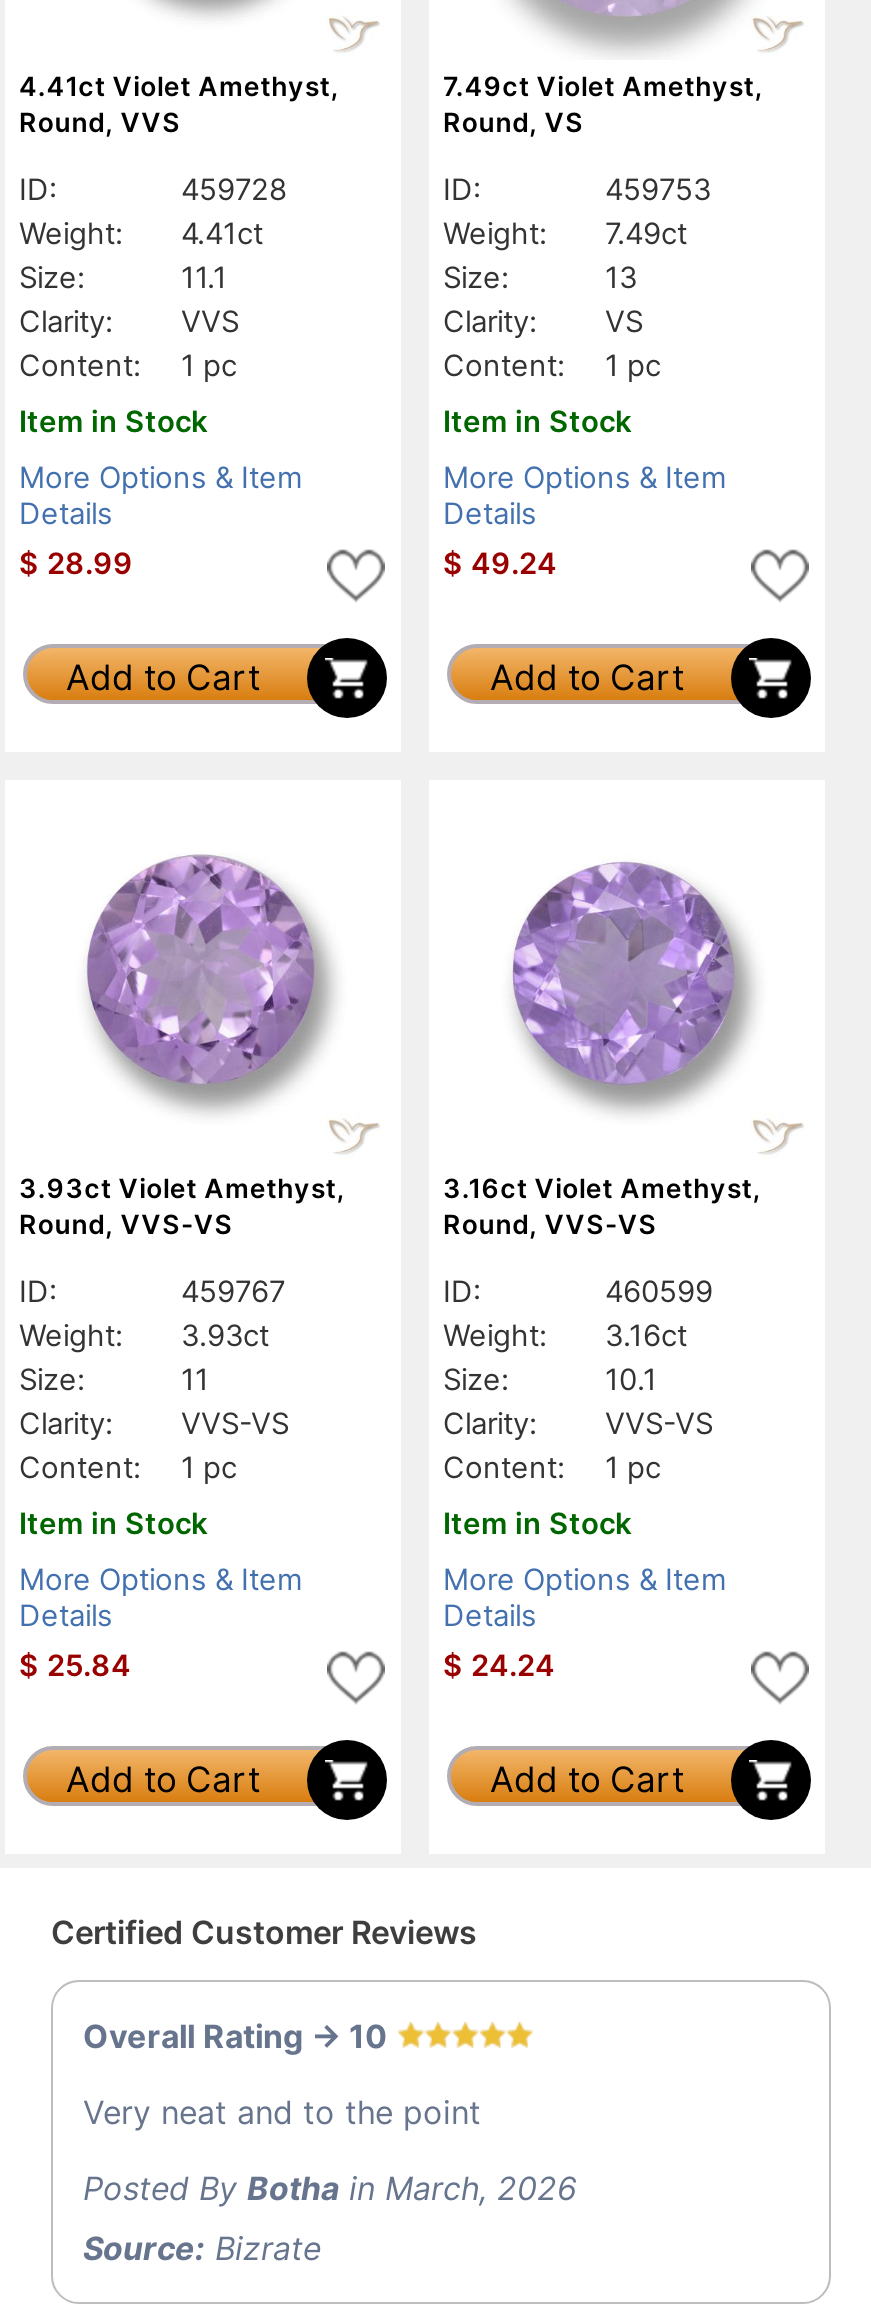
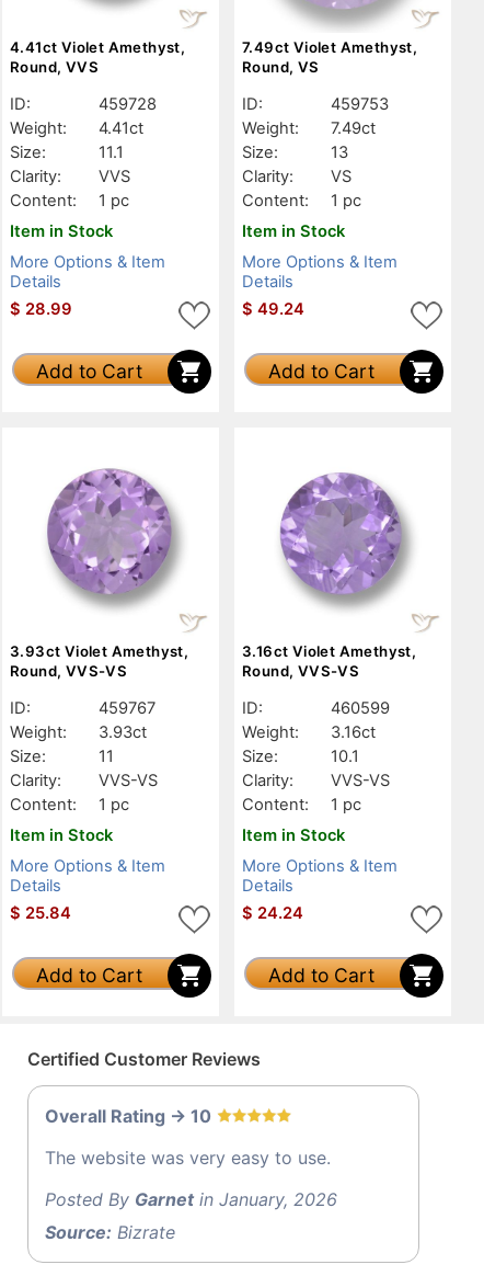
- Very neat and to the point
+ The website was very easy to use.

- Posted By Botha in March, 2026
+ Posted By Garnet in January, 2026
